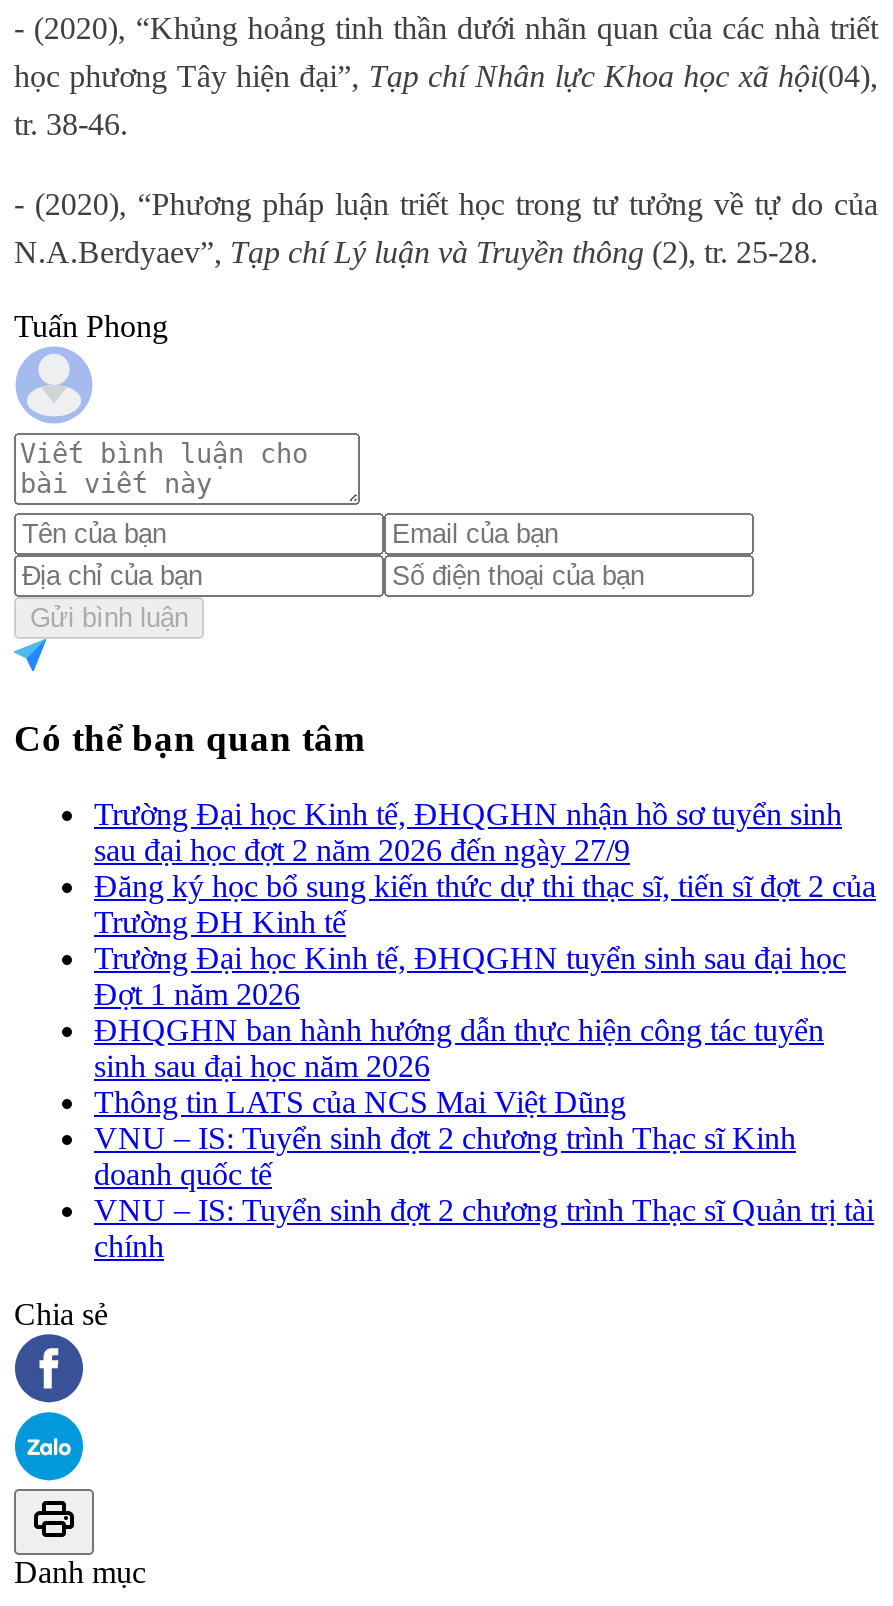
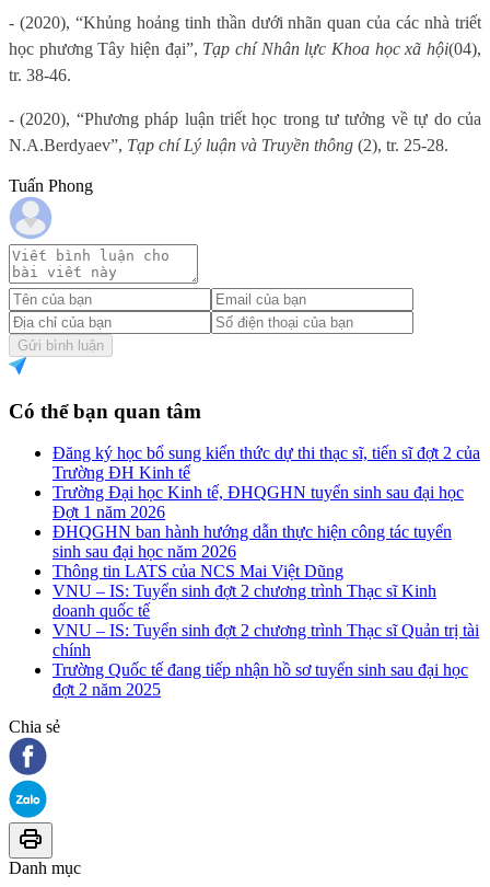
- Trường Đại học Kinh tế, ĐHQGHN nhận hồ sơ tuyển sinh
- sau đại học đợt 2 năm 2026 đến ngày 27/9

moved up: Đăng ký học bổ sung kiến thức dự thi thạc sĩ, tiến sĩ đợt 2 của | Trường ĐH Kinh tế | Trường Đại học Kinh tế, ĐHQGHN tuyển sinh sau đại học | ... | VNU – IS: Tuyển sinh đợt 2 chương trình Thạc sĩ Quản trị tài | chính

+ Trường Quốc tế đang tiếp nhận hồ sơ tuyển sinh sau đại học
+ đợt 2 năm 2025
